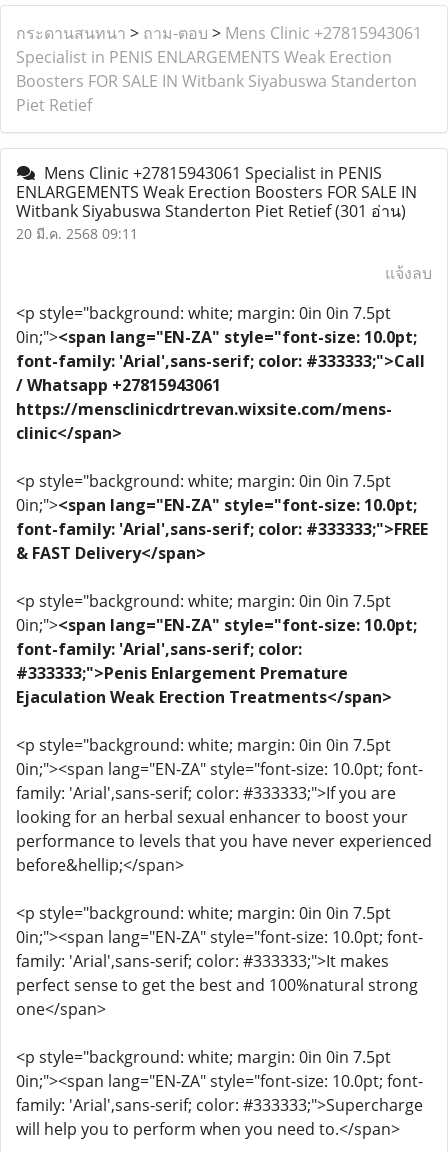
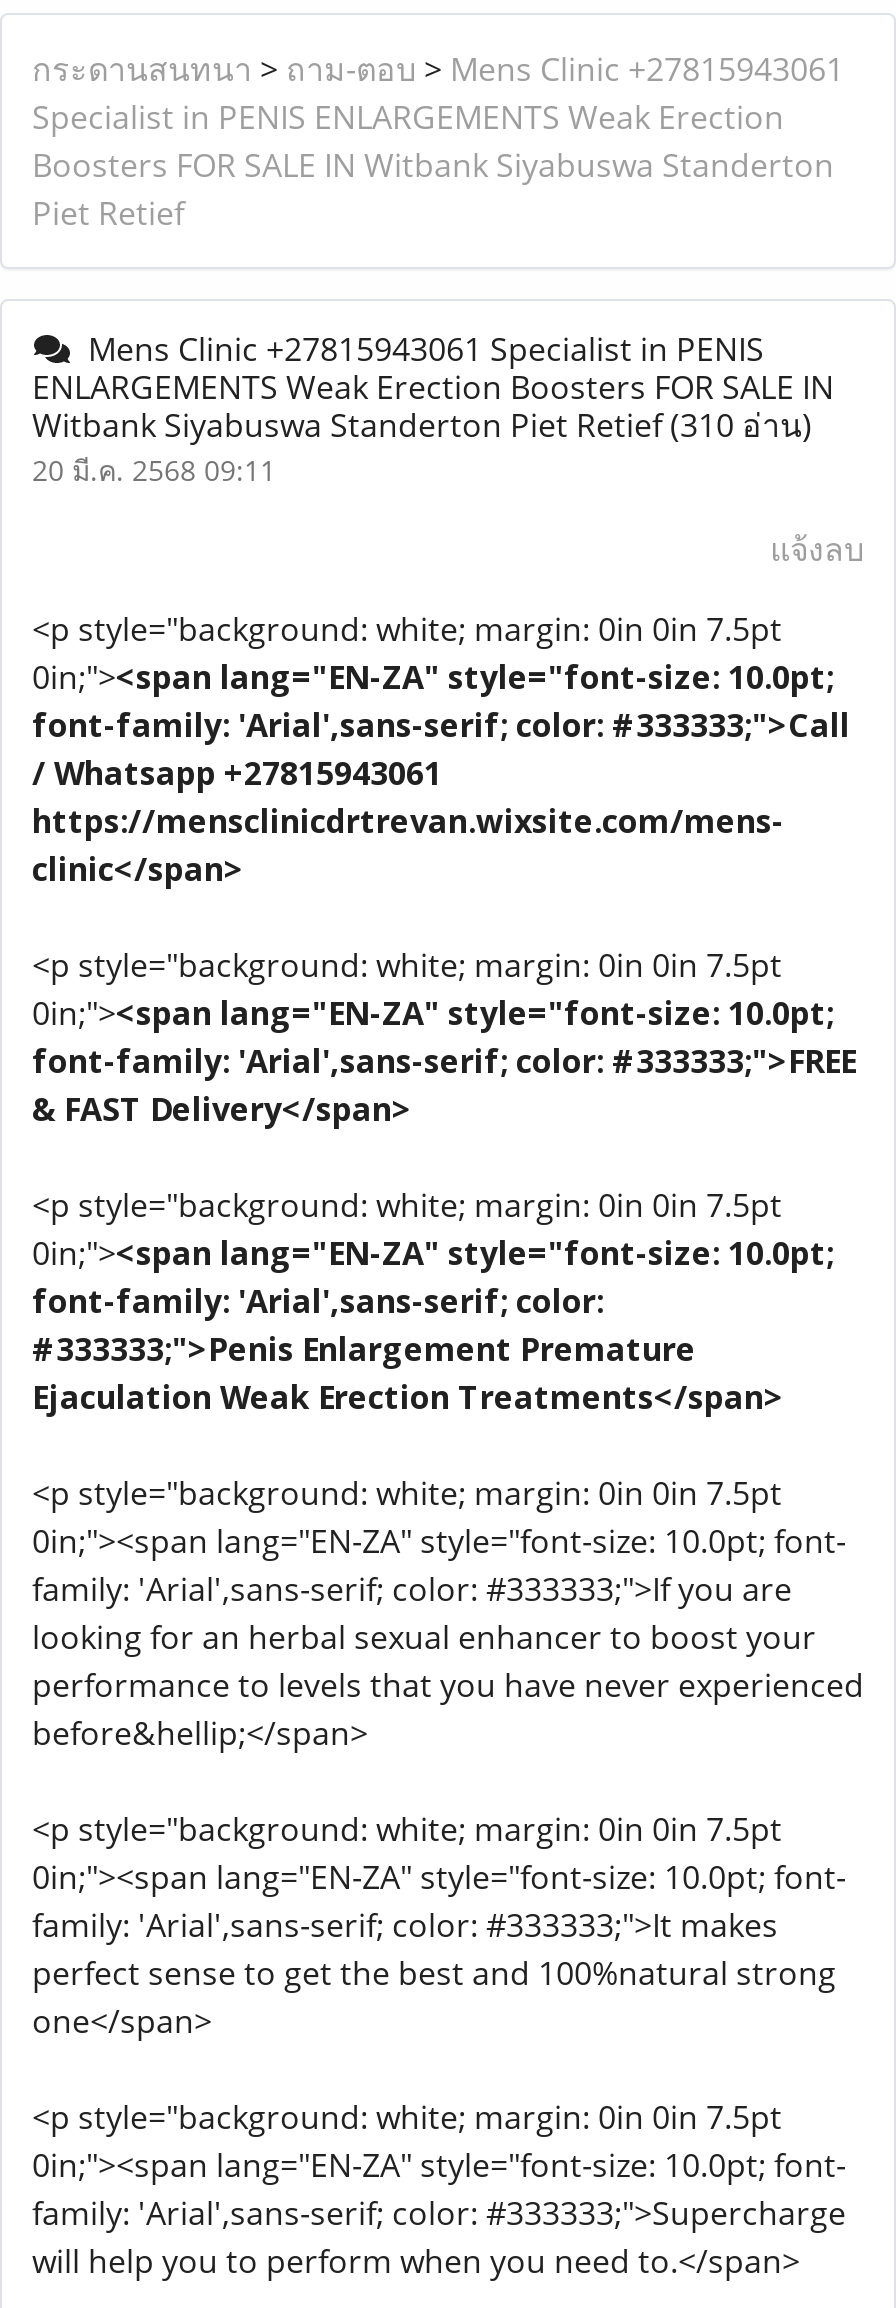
- Witbank Siyabuswa Standerton Piet Retief(301 อ่าน)
+ Witbank Siyabuswa Standerton Piet Retief(310 อ่าน)
